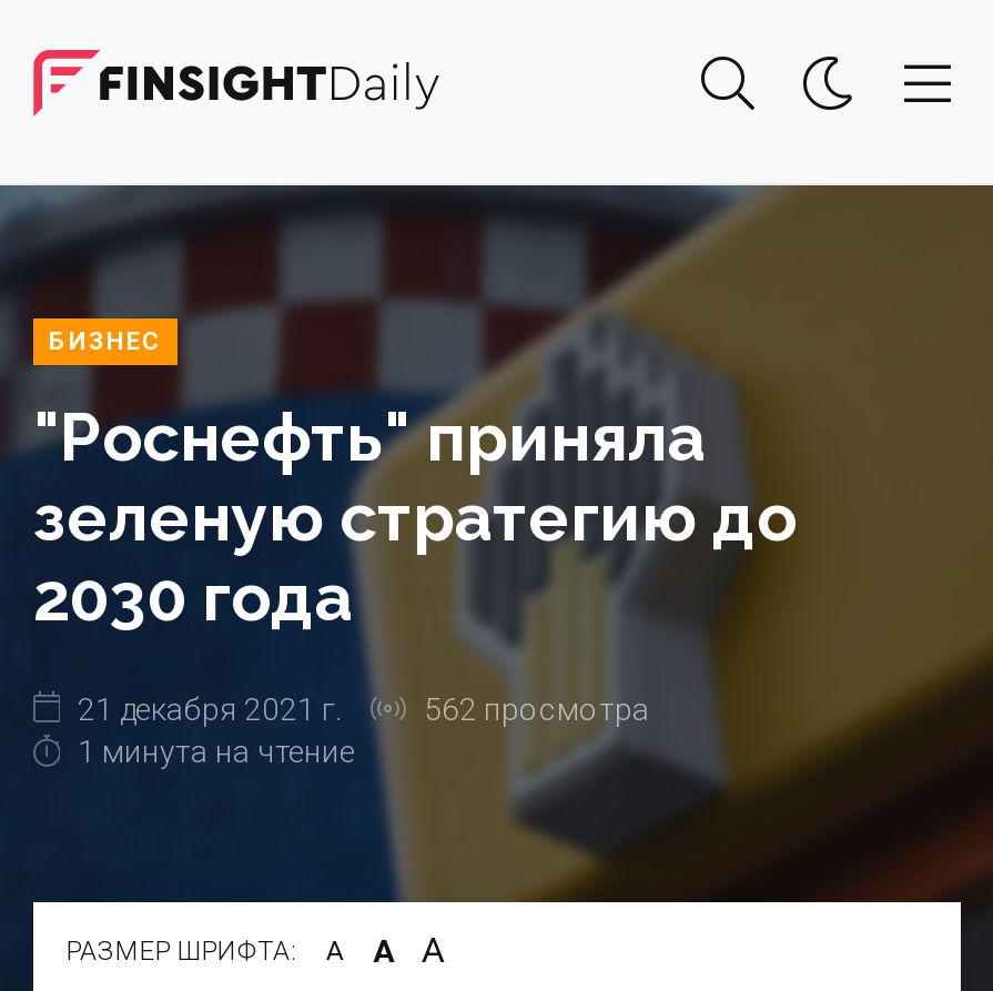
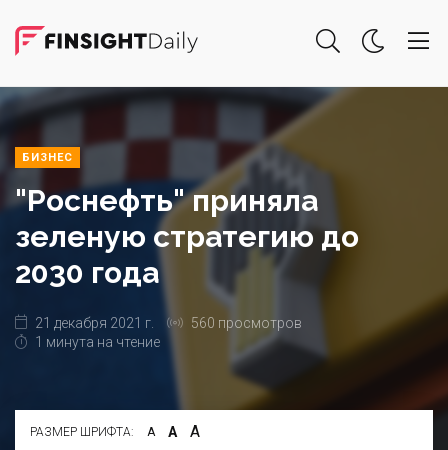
- 562 просмотра
+ 560 просмотров
